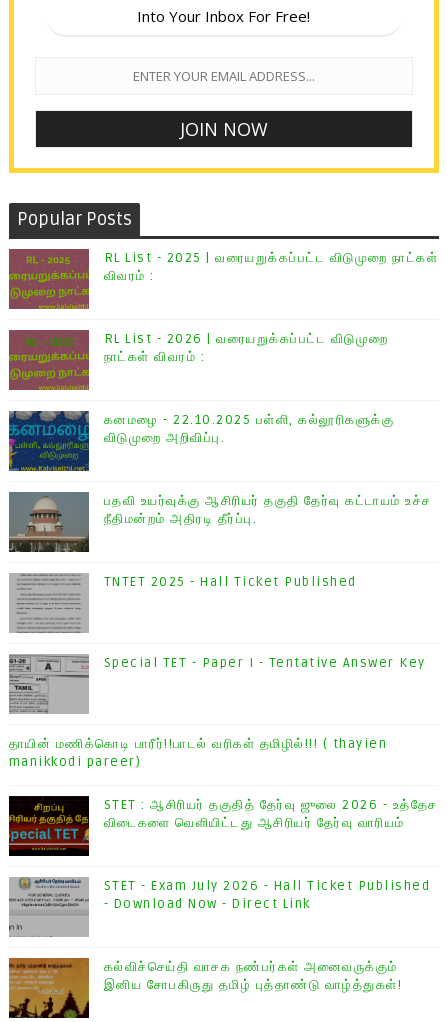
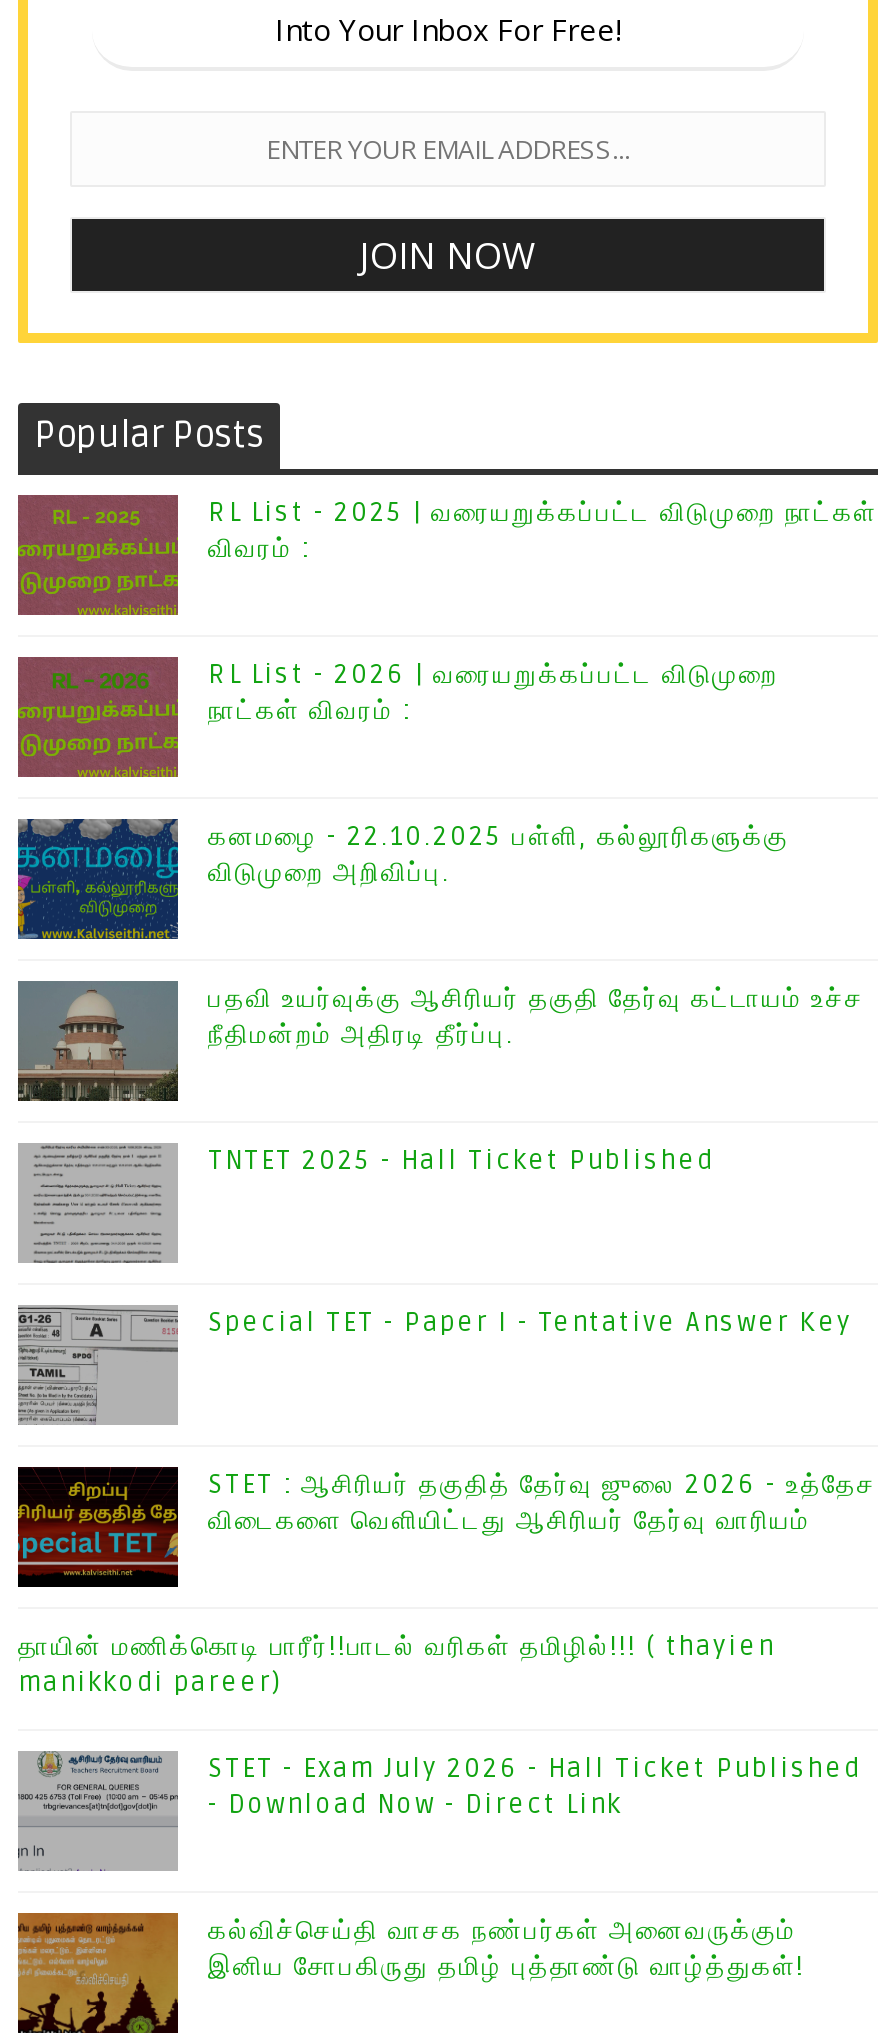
moved down: தாயின் மணிக்கொடி பாரீர்!!பாடல் வரிகள் தமிழில்!!! ( thayien | manikkodi pareer)

moved up: [image] | STET : ஆசிரியர் தகுதித் தேர்வு ஜுலை 2026 - உத்தேச | விடைகளை வெளியிட்டது ஆசிரியர் தேர்வு வாரியம்
